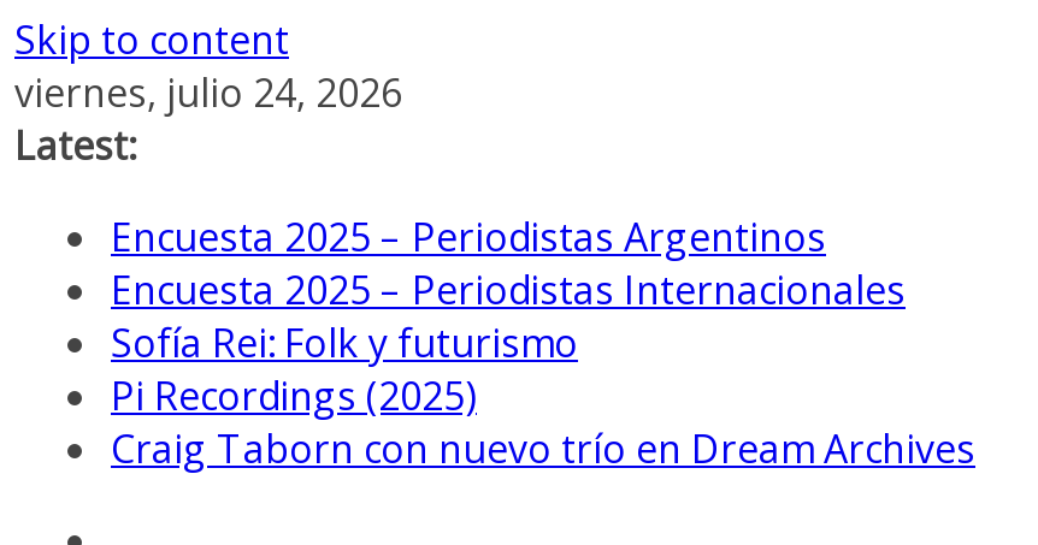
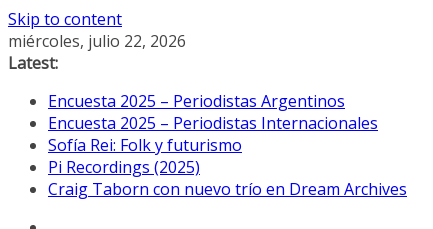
- viernes, julio 24, 2026
+ miércoles, julio 22, 2026
